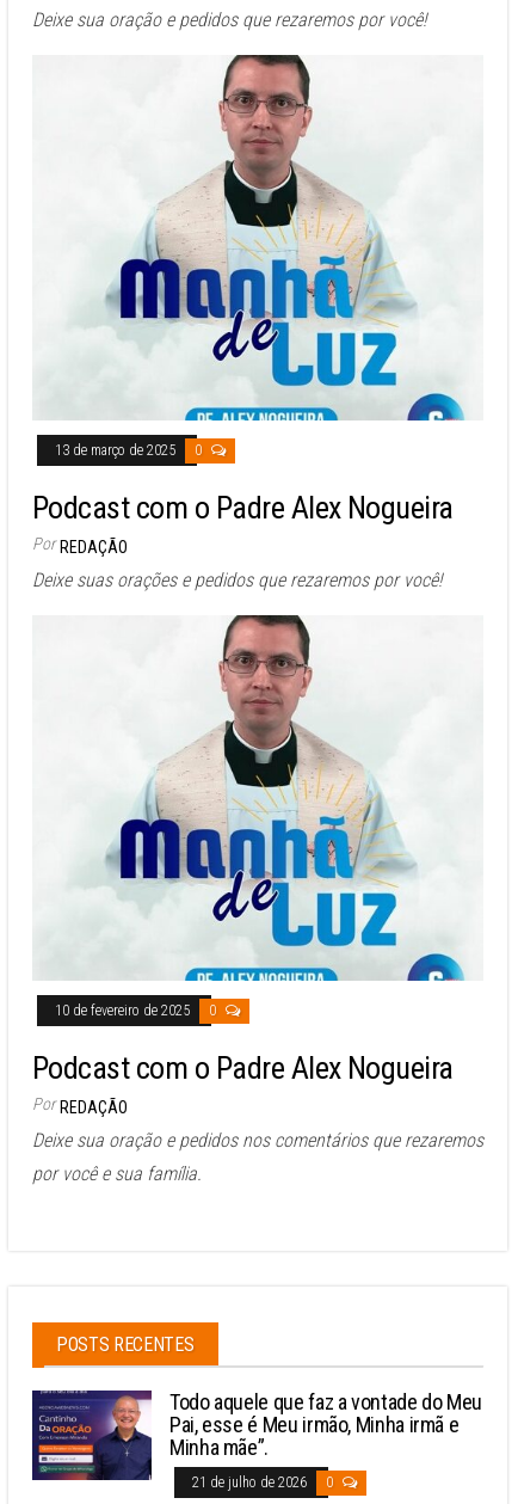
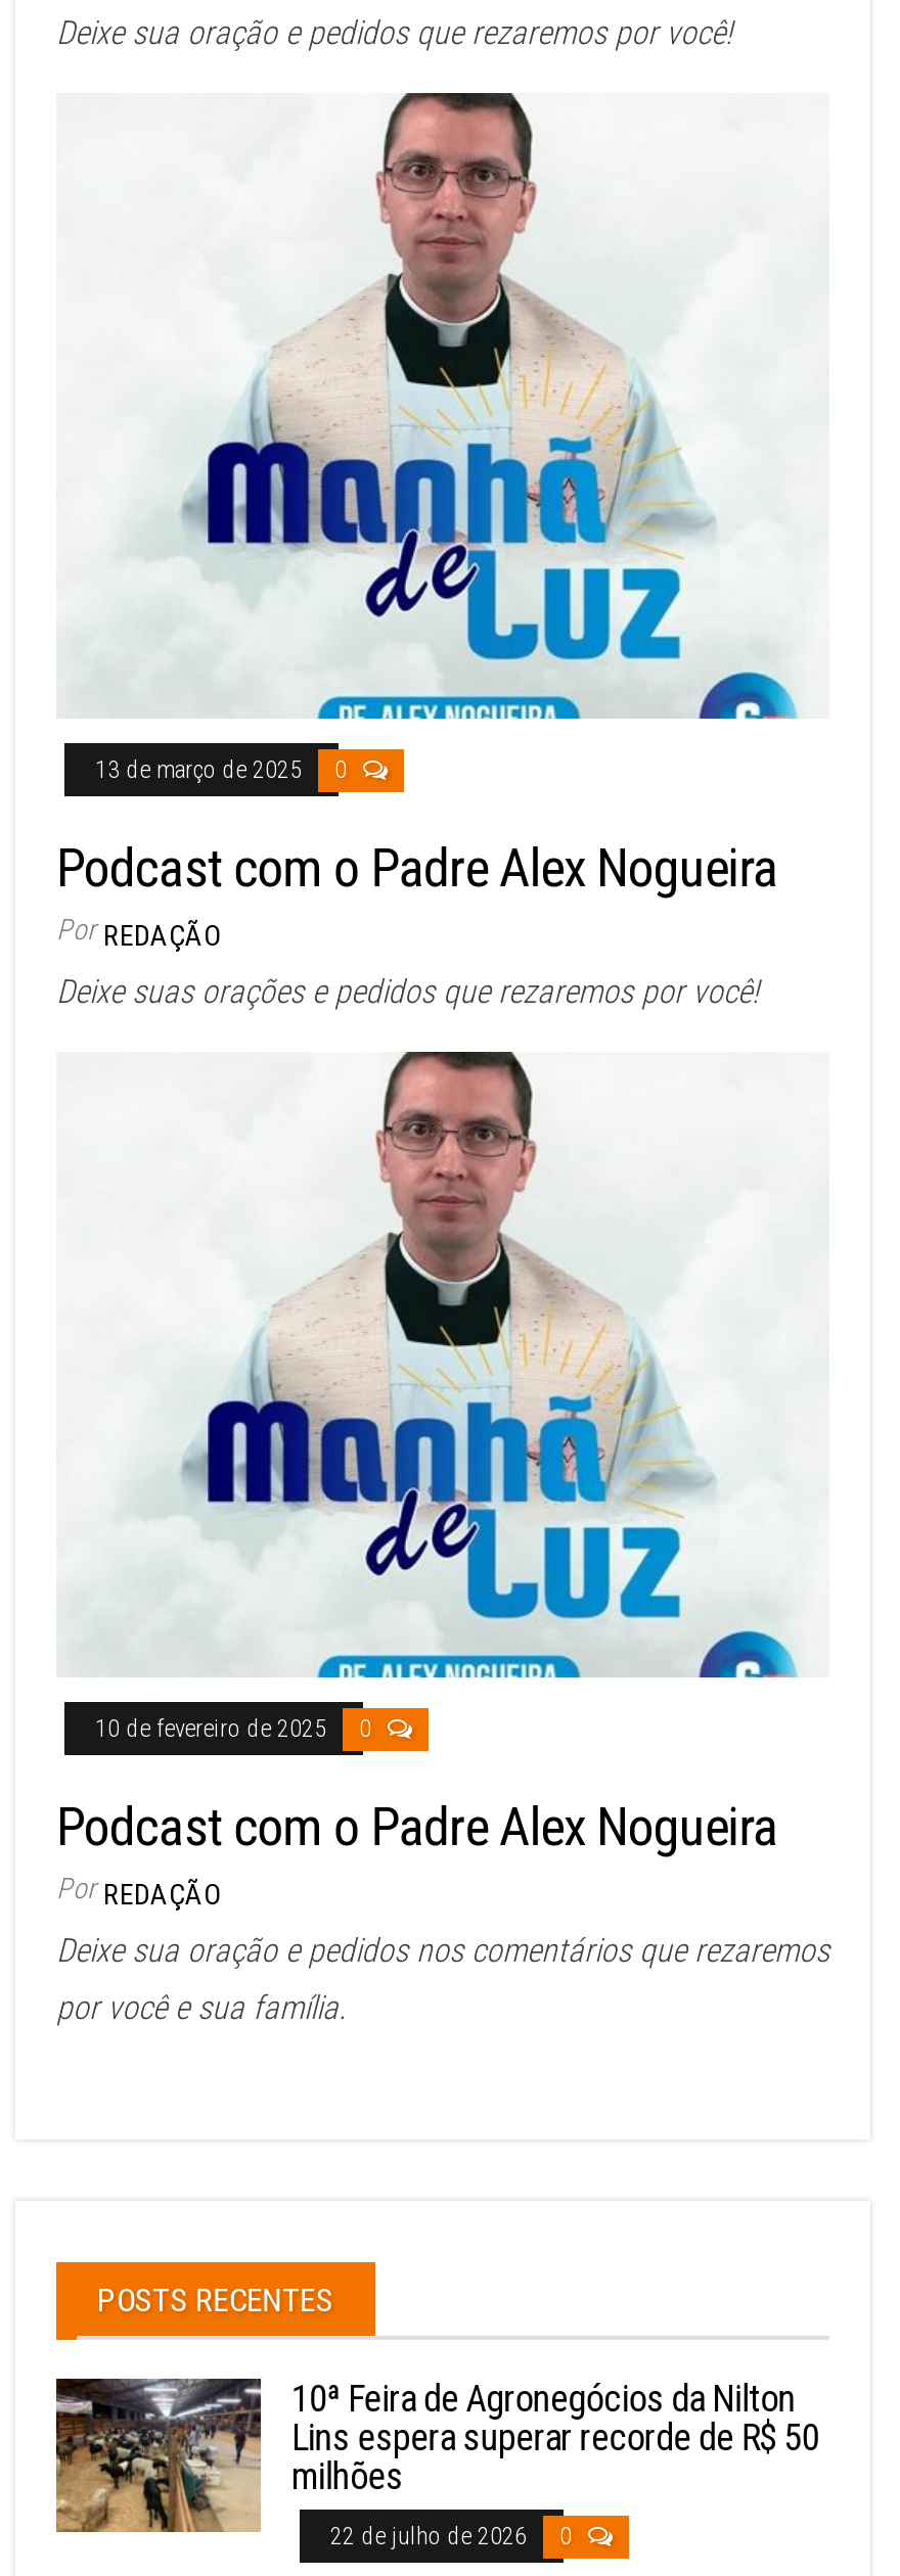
- [image]
- Todo aquele que faz a vontade do Meu
- Pai, esse é Meu irmão, Minha irmã e
- Minha mãe”.
+ [image]
+ 10ª Feira de Agronegócios da Nilton
+ Lins espera superar recorde de R$ 50
+ milhões

- 21 de julho de 2026 0
+ 22 de julho de 2026 0
